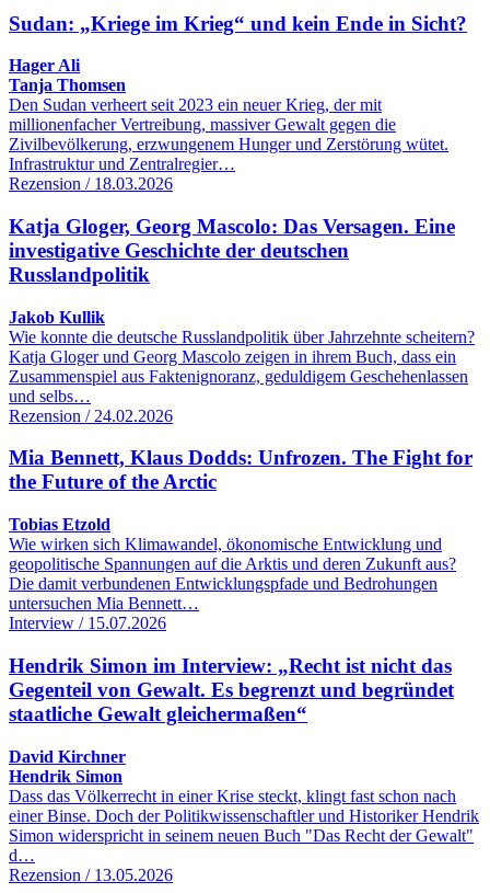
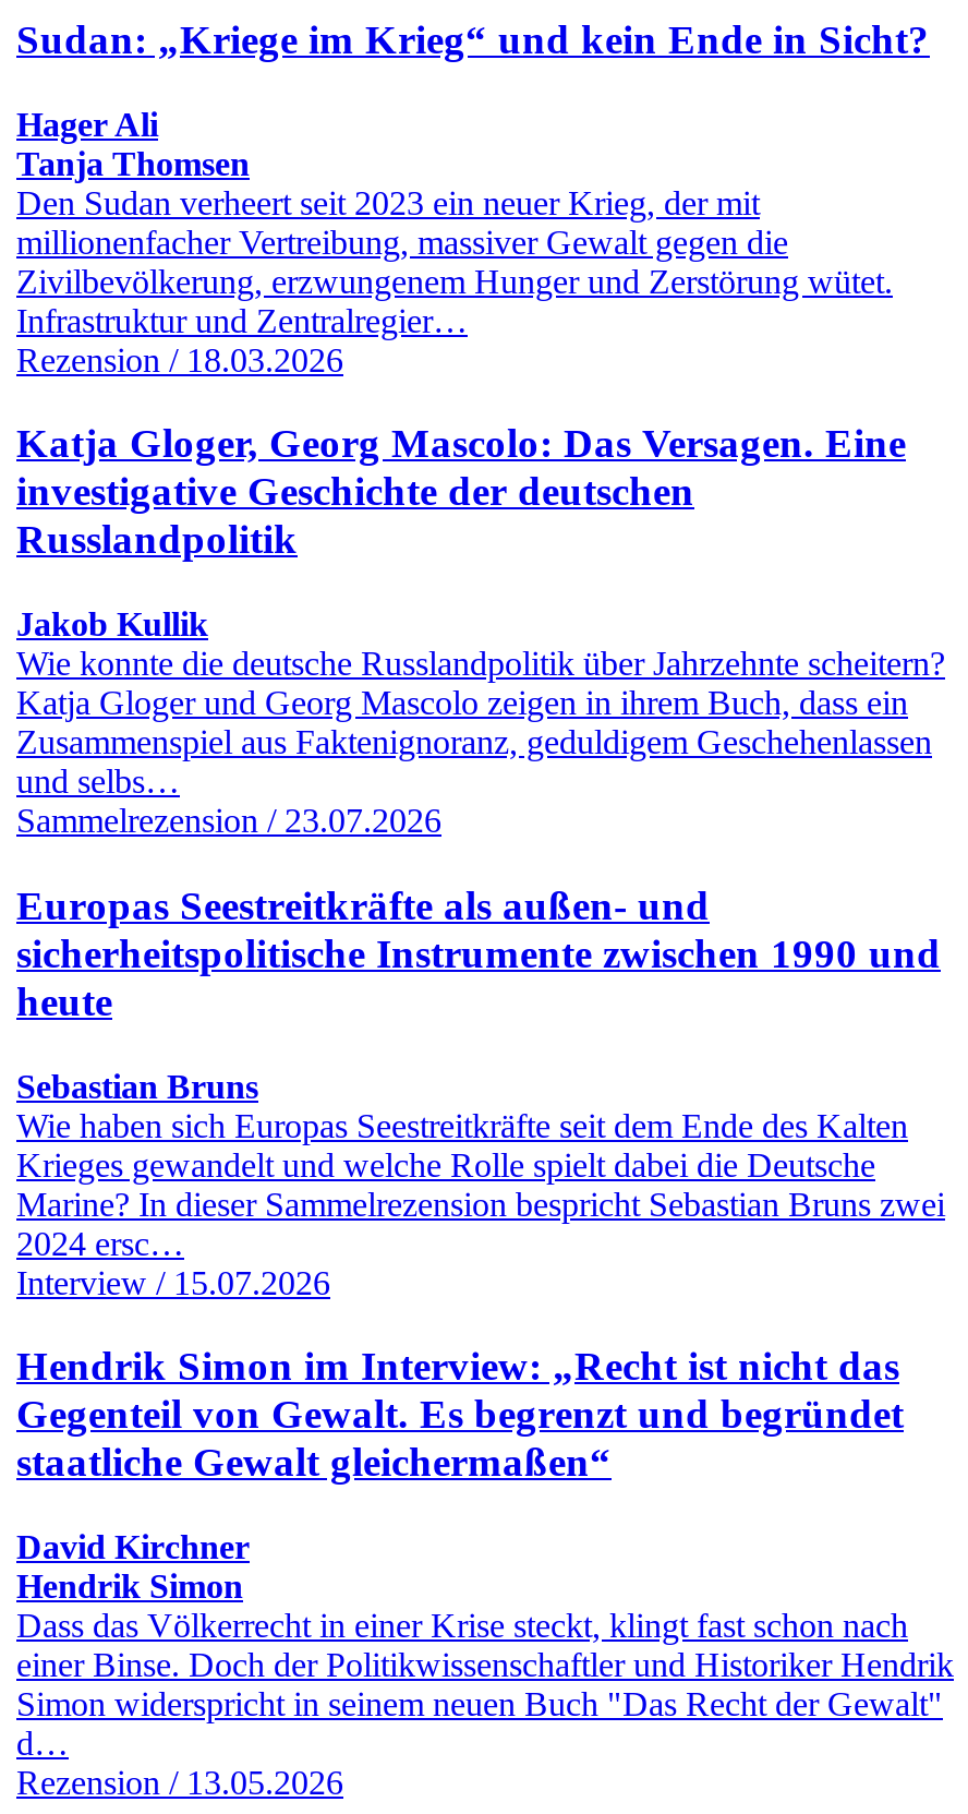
- Rezension / 24.02.2026
+ Sammelrezension / 23.07.2026

- Mia Bennett, Klaus Dodds: Unfrozen. The Fight for
- the Future of the Arctic
+ Europas Seestreitkräfte als außen- und
+ sicherheitspolitische Instrumente zwischen 1990 und
+ heute

- Tobias Etzold
- Wie wirken sich Klimawandel, ökonomische Entwicklung und
- geopolitische Spannungen auf die Arktis und deren Zukunft aus?
- Die damit verbundenen Entwicklungspfade und Bedrohungen
- untersuchen Mia Bennett…
+ Sebastian Bruns
+ Wie haben sich Europas Seestreitkräfte seit dem Ende des Kalten
+ Krieges gewandelt und welche Rolle spielt dabei die Deutsche
+ Marine? In dieser Sammelrezension bespricht Sebastian Bruns zwei
+ 2024 ersc…
